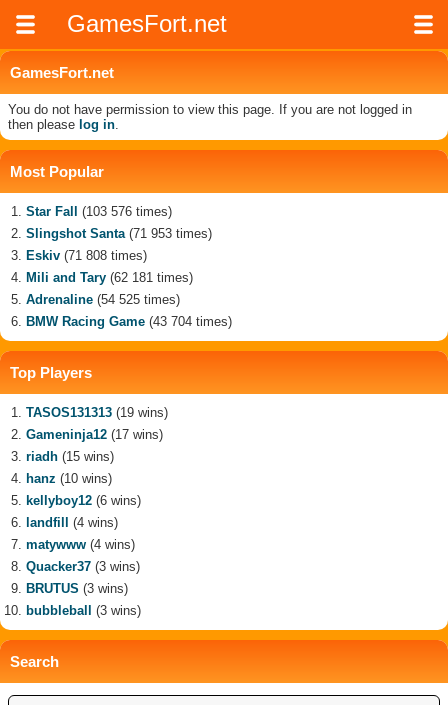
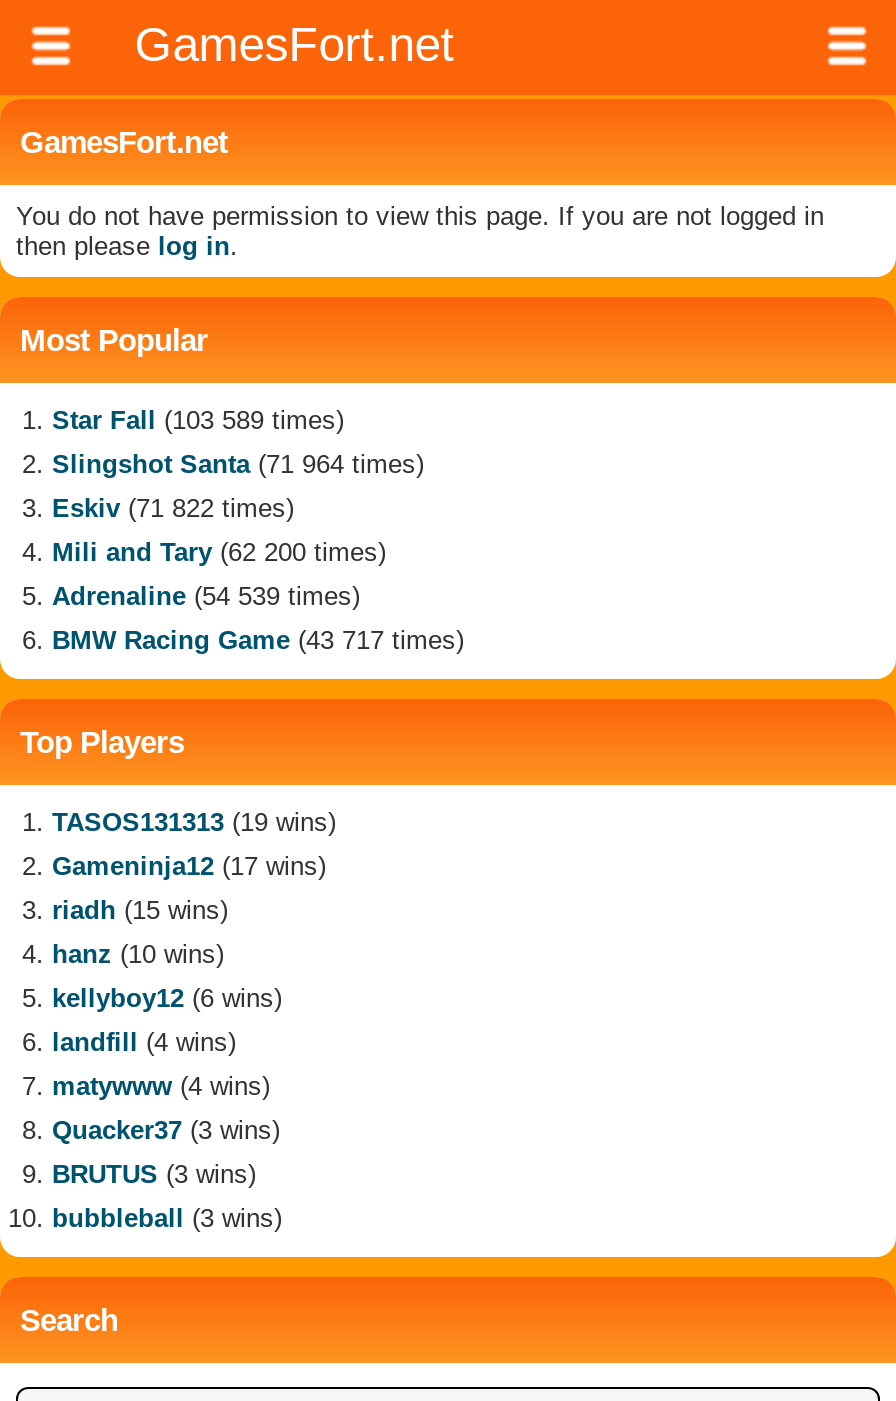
- Star Fall (103 576 times)
+ Star Fall (103 589 times)

- Slingshot Santa (71 953 times)
+ Slingshot Santa (71 964 times)

- Eskiv (71 808 times)
+ Eskiv (71 822 times)

- Mili and Tary (62 181 times)
+ Mili and Tary (62 200 times)

- Adrenaline (54 525 times)
+ Adrenaline (54 539 times)

- BMW Racing Game (43 704 times)
+ BMW Racing Game (43 717 times)
